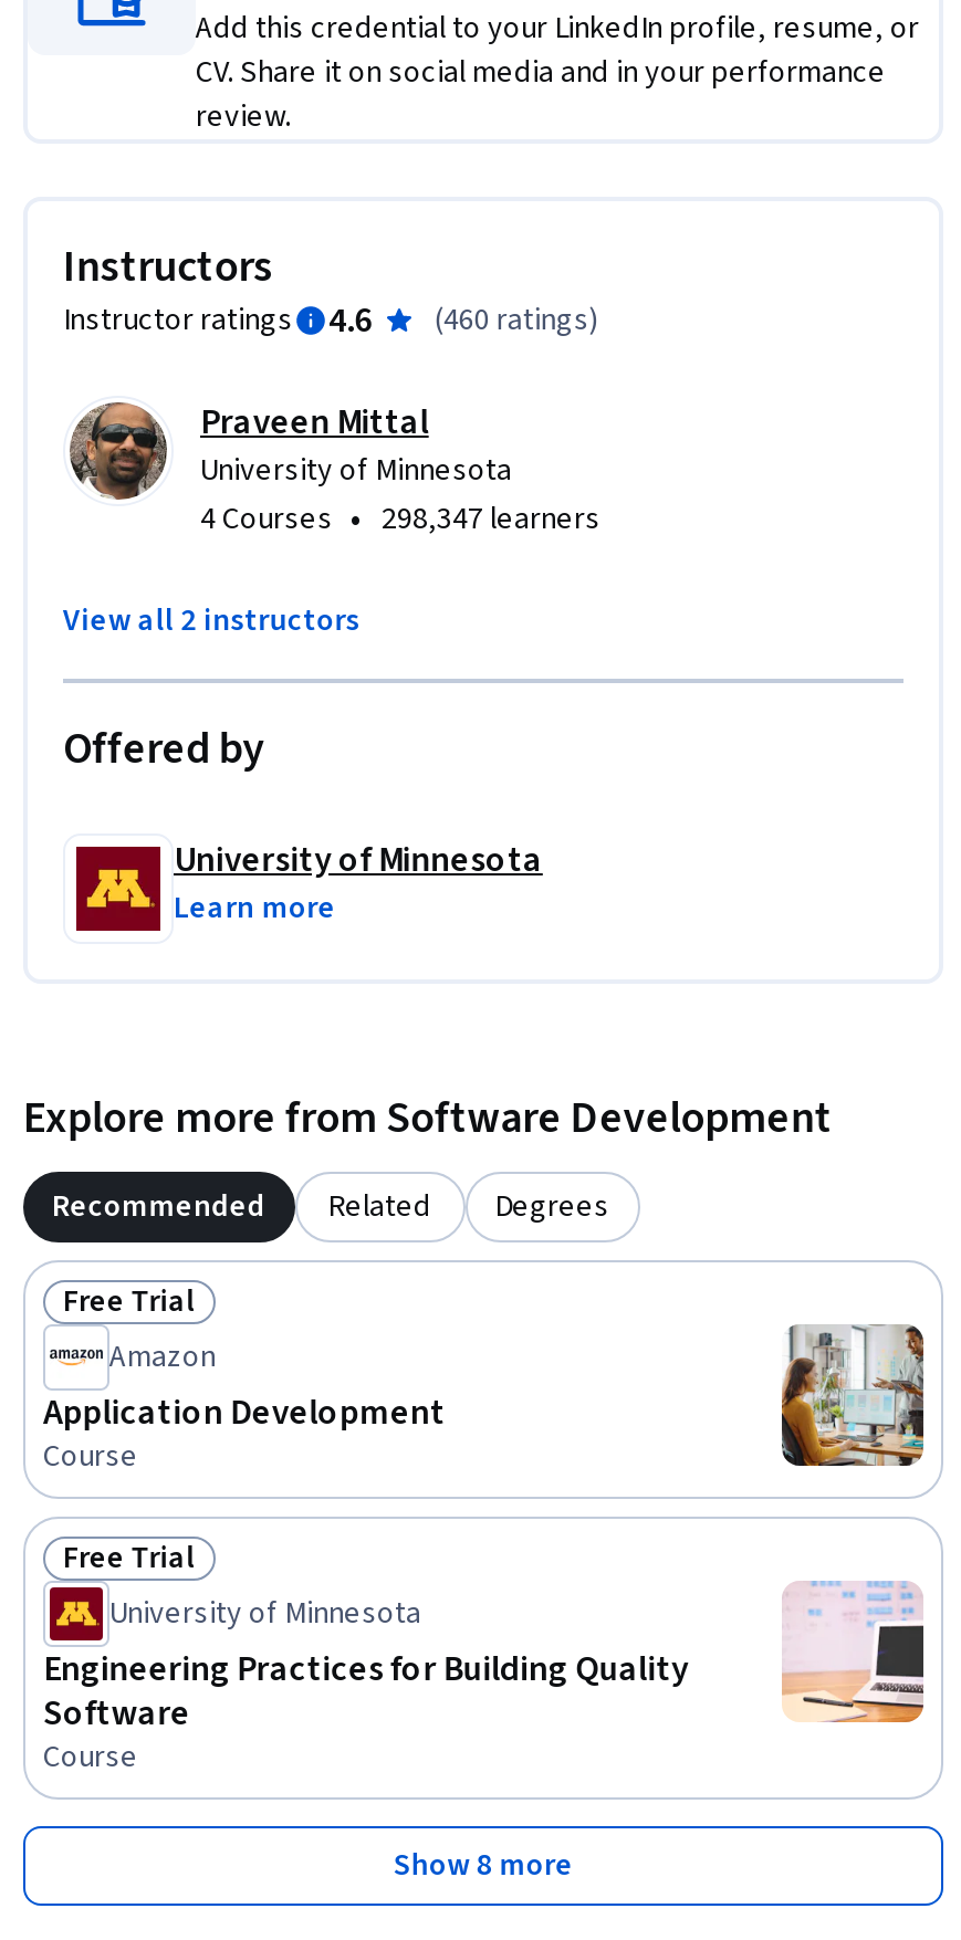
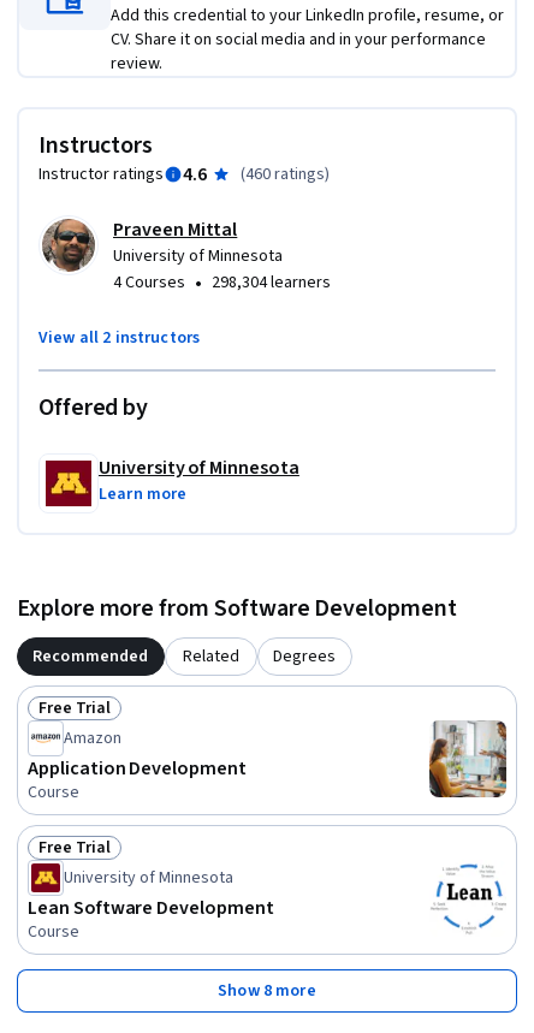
- 4 Courses • 298,347 learners
+ 4 Courses • 298,304 learners

- [image]
+ [image]

- Engineering Practices for Building Quality
- Software
+ Lean Software Development
